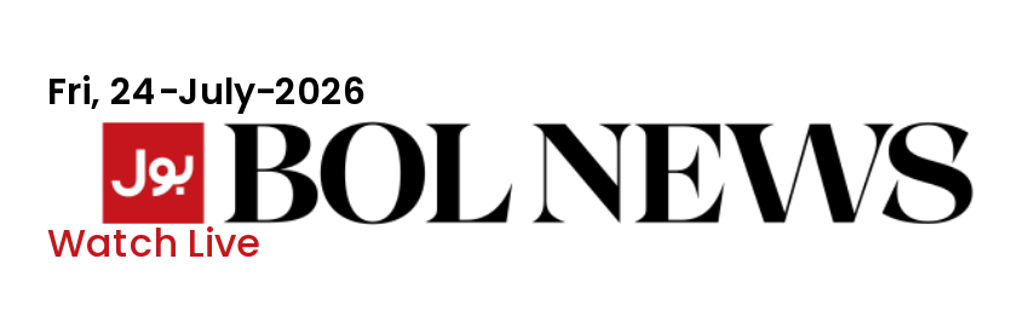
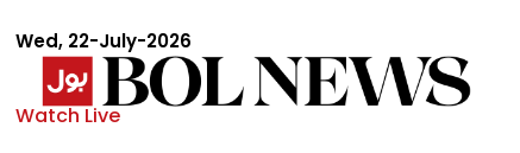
- Fri, 24-July-2026
+ Wed, 22-July-2026
